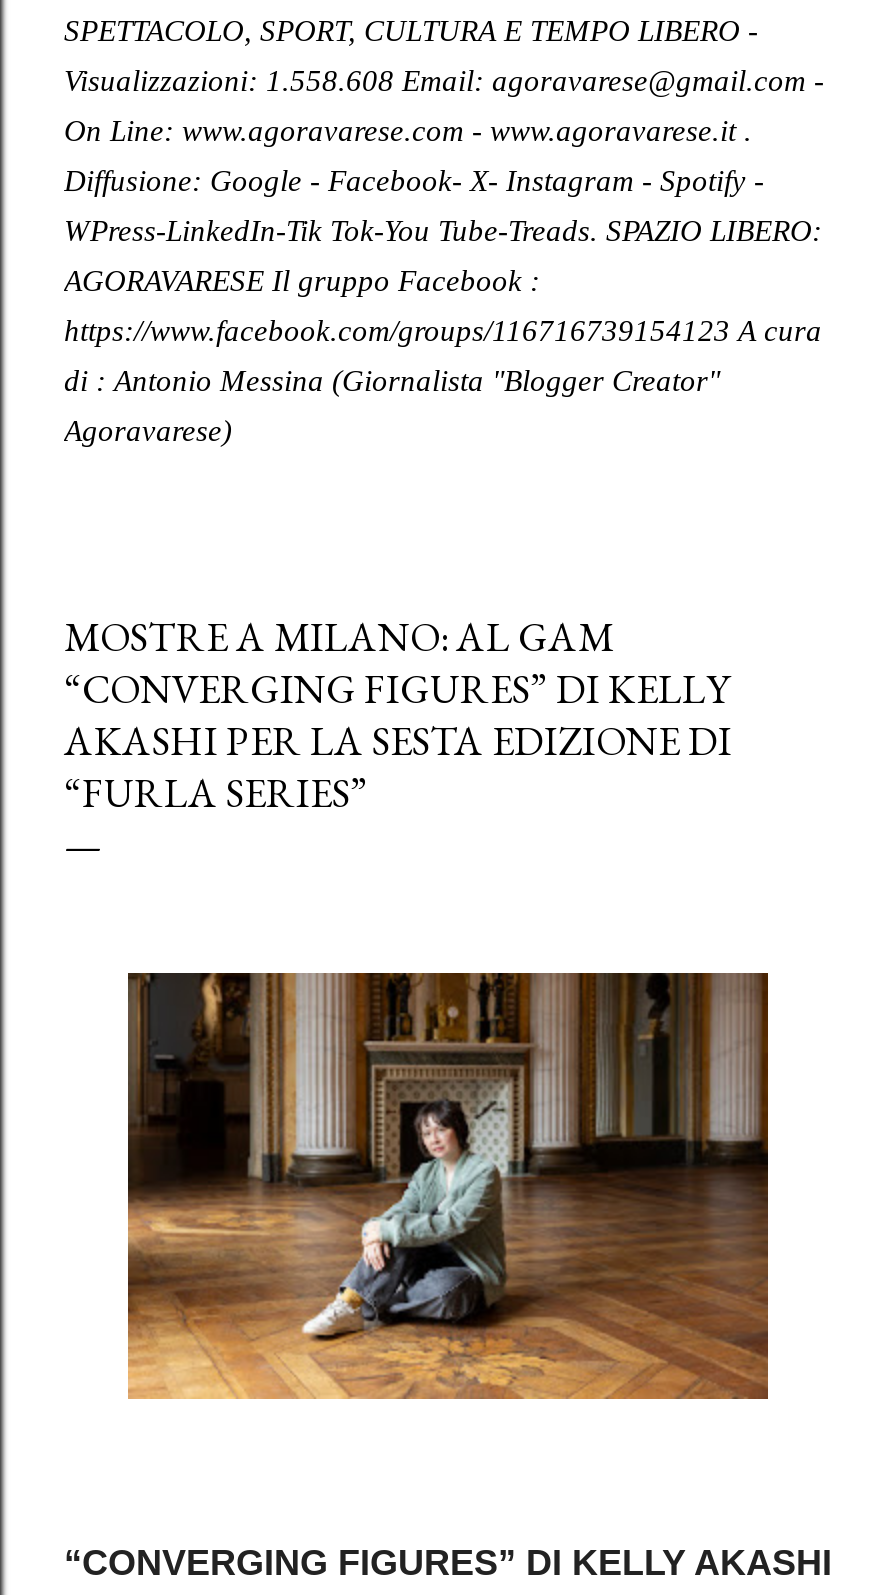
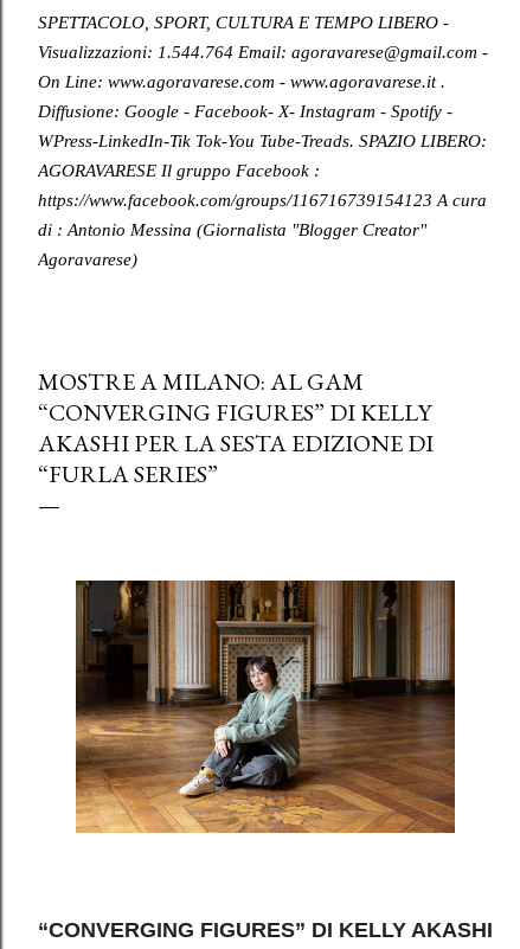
- Visualizzazioni: 1.558.608 Email: agoravarese@gmail.com -
+ Visualizzazioni: 1.544.764 Email: agoravarese@gmail.com -
